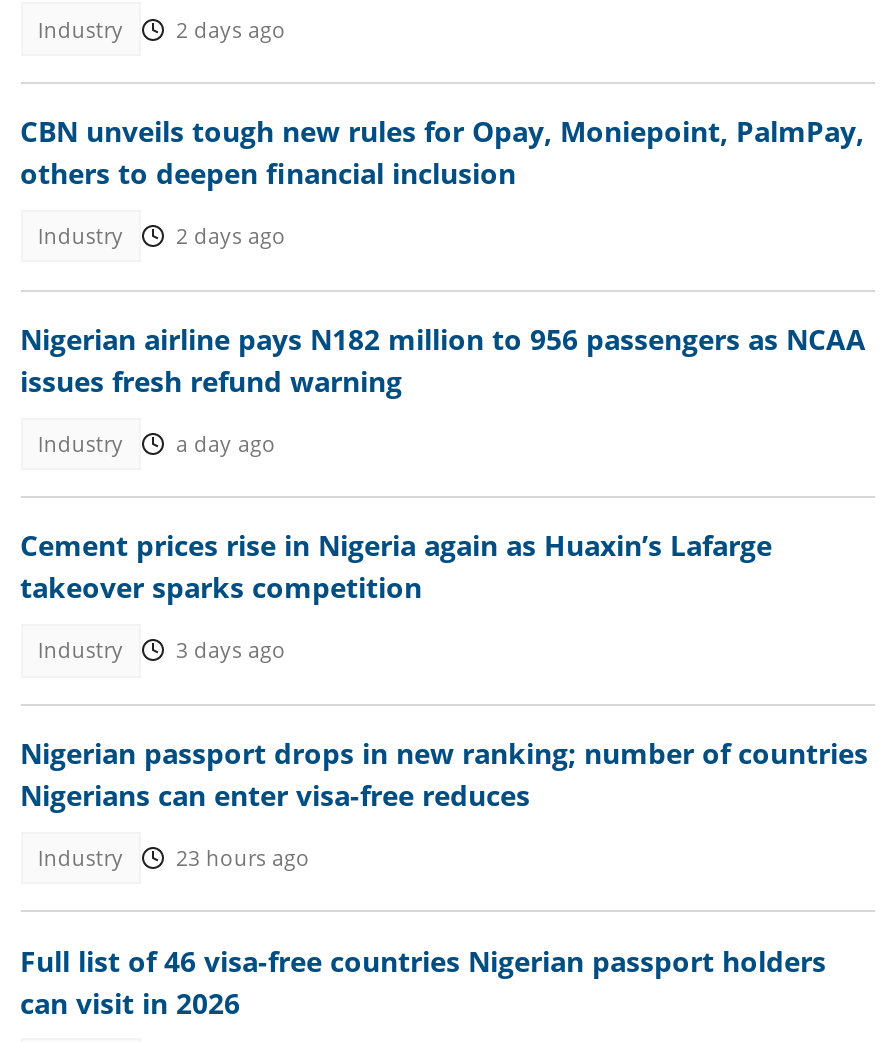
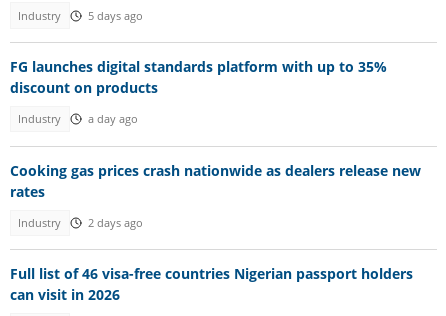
- 2 days ago
- CBN unveils tough new rules for Opay, Moniepoint, PalmPay,
- others to deepen financial inclusion
- Industry
- 2 days ago
- Nigerian airline pays N182 million to 956 passengers as NCAA
- issues fresh refund warning
+ 5 days ago
+ FG launches digital standards platform with up to 35%
+ discount on products

- Cement prices rise in Nigeria again as Huaxin’s Lafarge
- takeover sparks competition
+ Cooking gas prices crash nationwide as dealers release new
+ rates

- 3 days ago
- Nigerian passport drops in new ranking; number of countries
- Nigerians can enter visa-free reduces
- Industry
- 23 hours ago
+ 2 days ago
